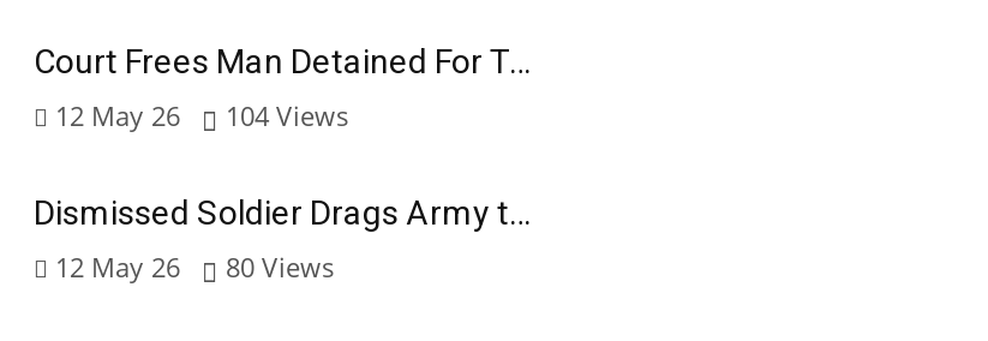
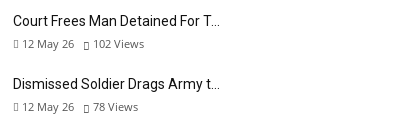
- 12 May 26 104 Views
+ 12 May 26 102 Views

- 12 May 26 80 Views
+ 12 May 26 78 Views
